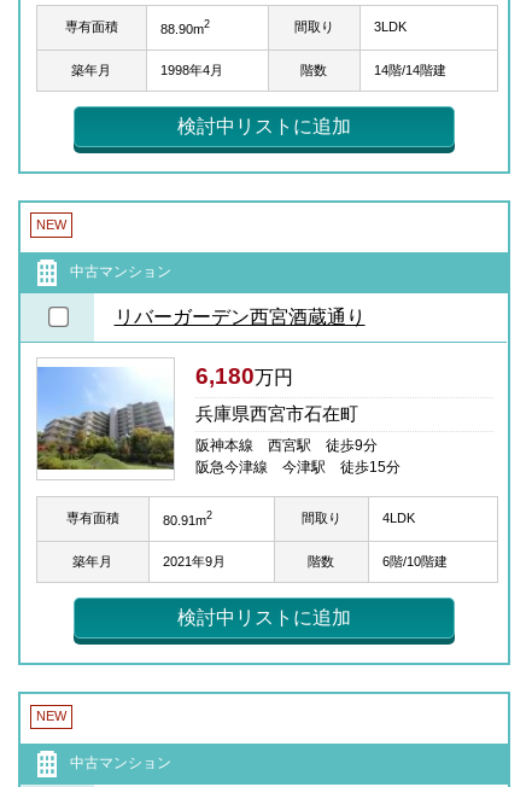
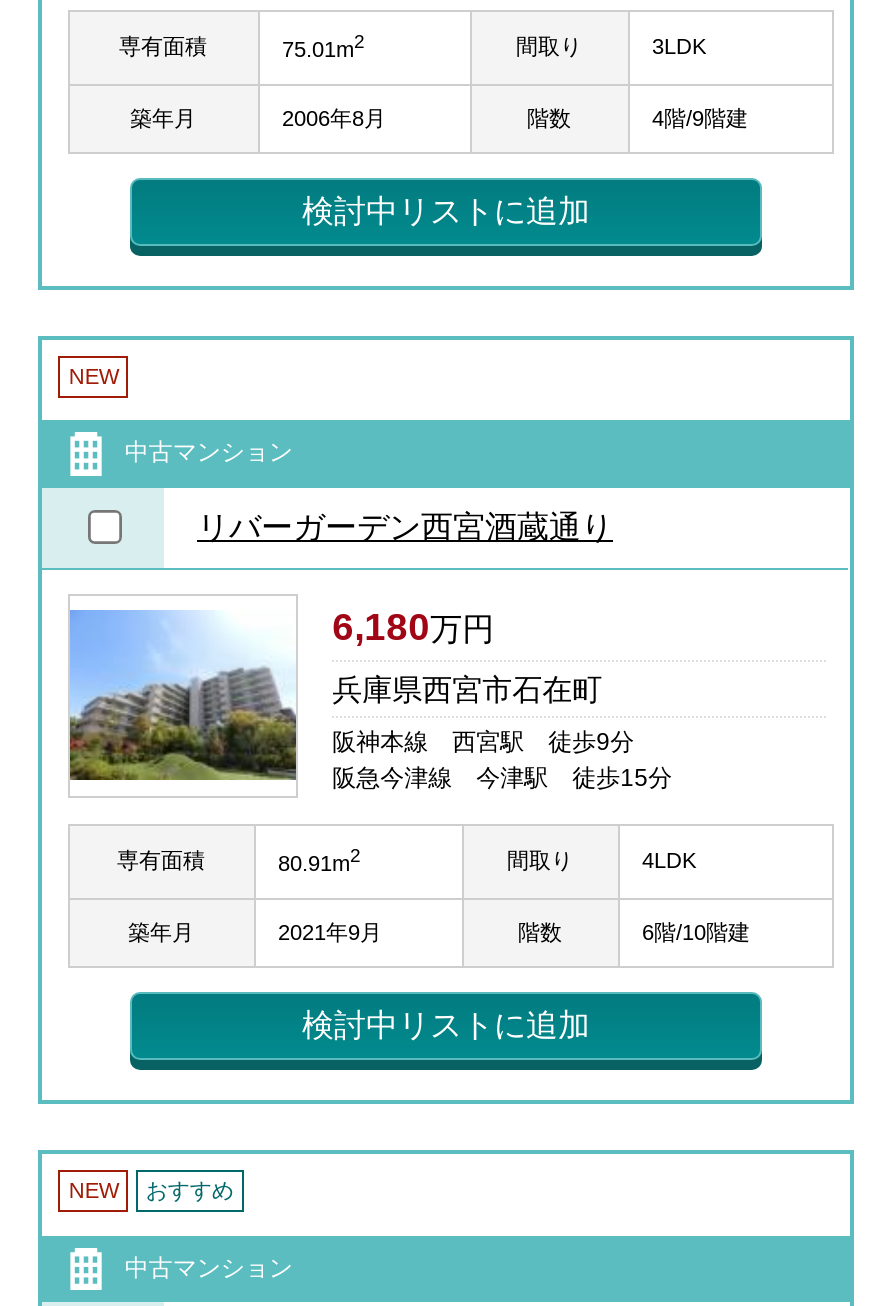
- 88.90m2
+ 75.01m2

- 1998年4月
+ 2006年8月

- 14階/14階建
+ 4階/9階建

+ おすすめ
